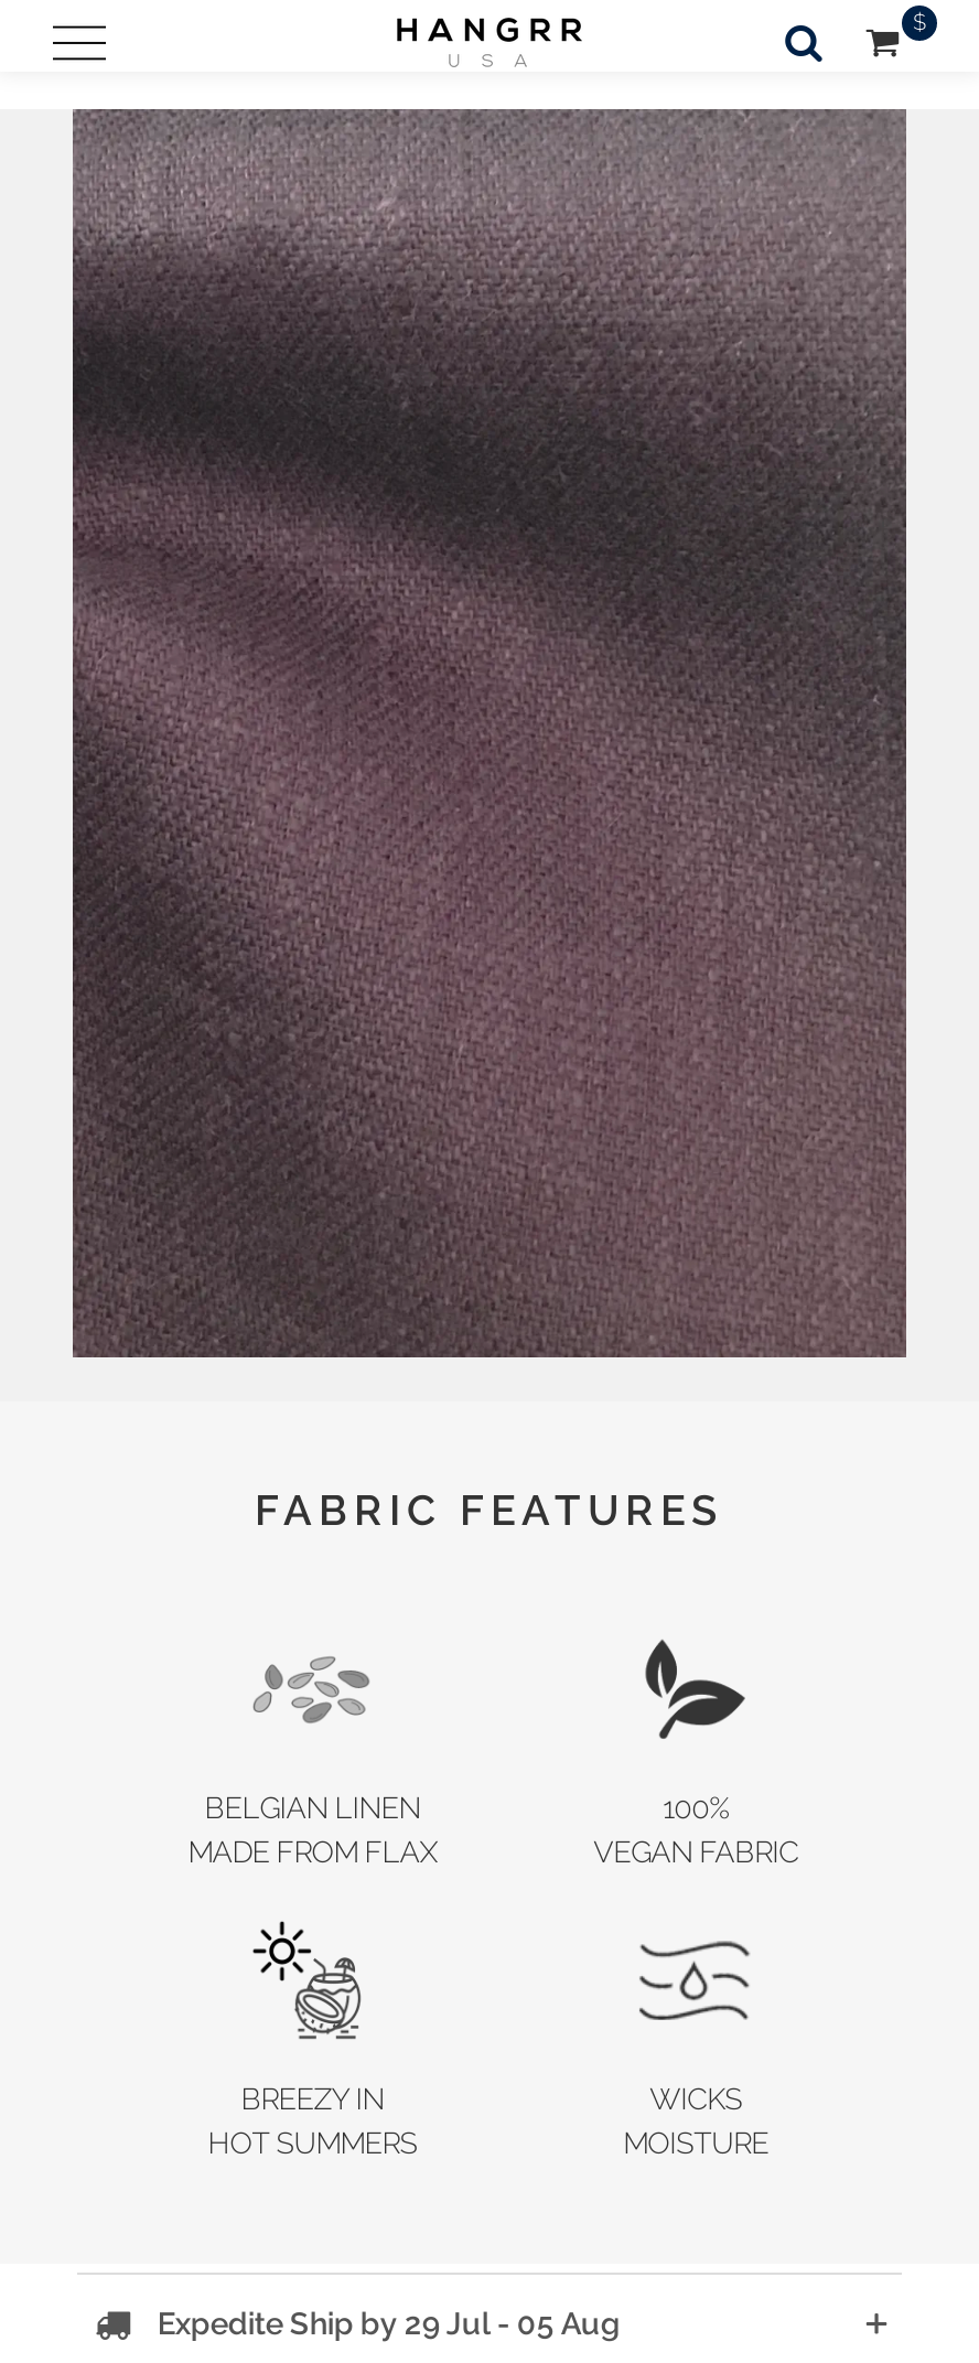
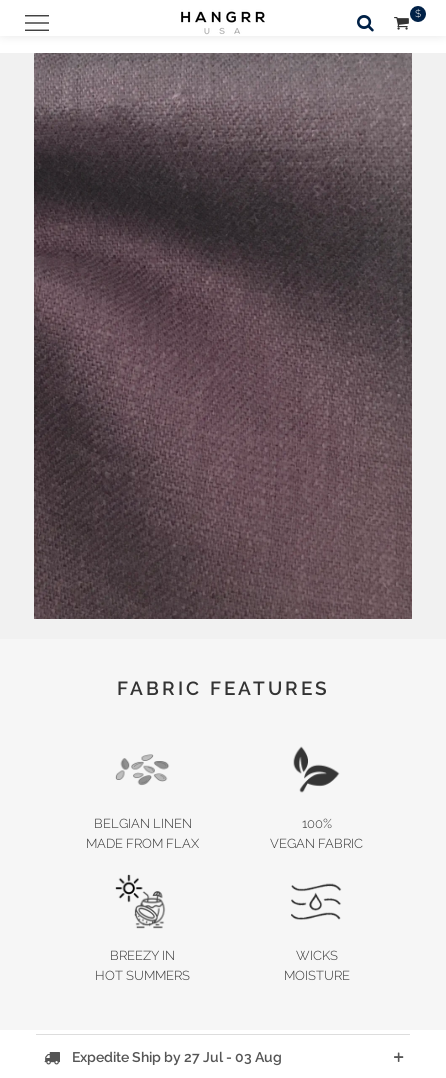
- Expedite Ship by 29 Jul - 05 Aug
+ Expedite Ship by 27 Jul - 03 Aug
